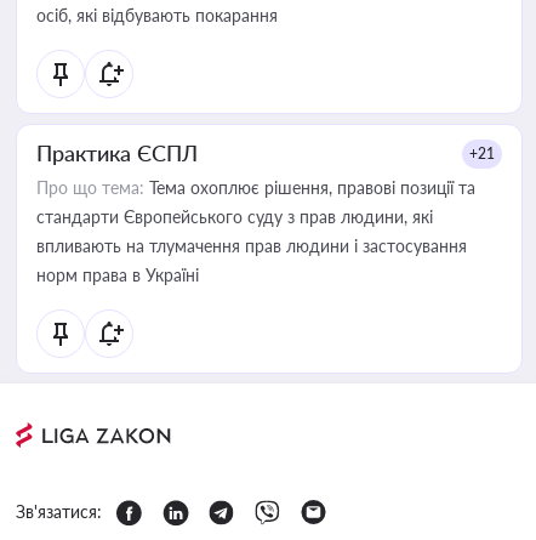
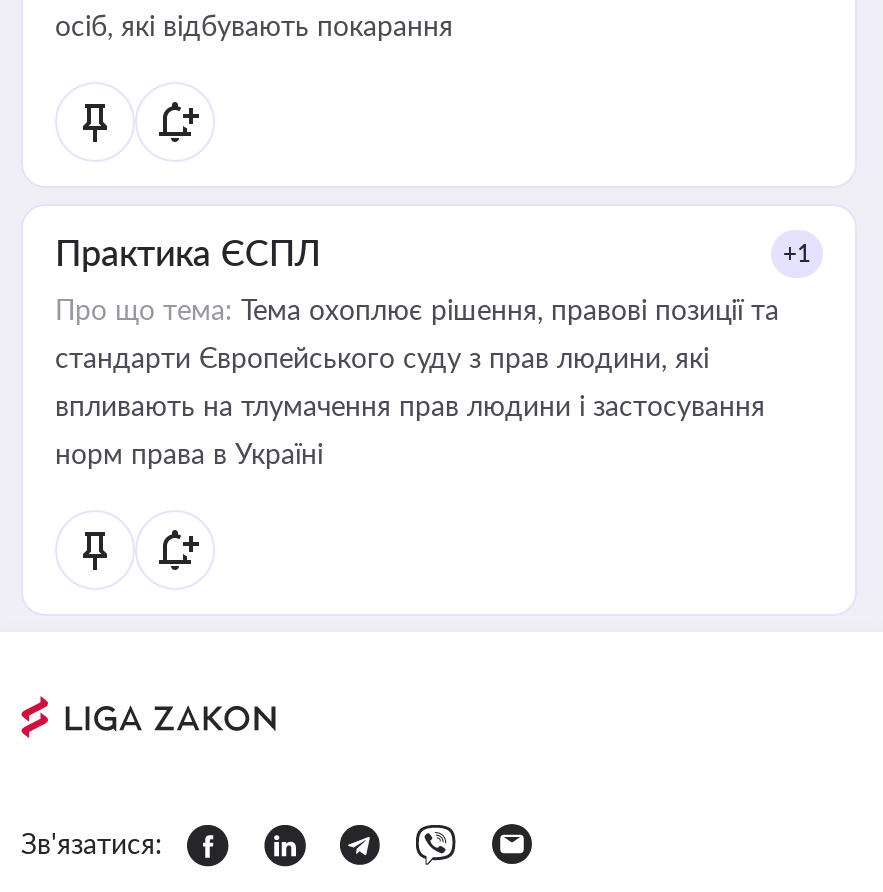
- +21
+ +1
